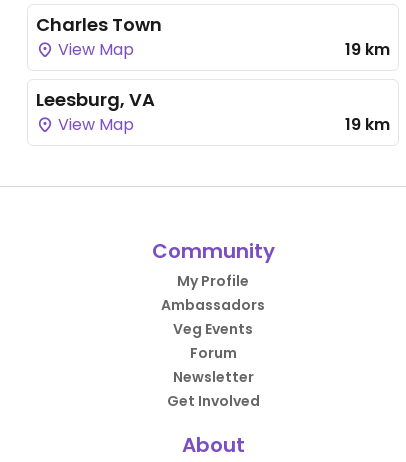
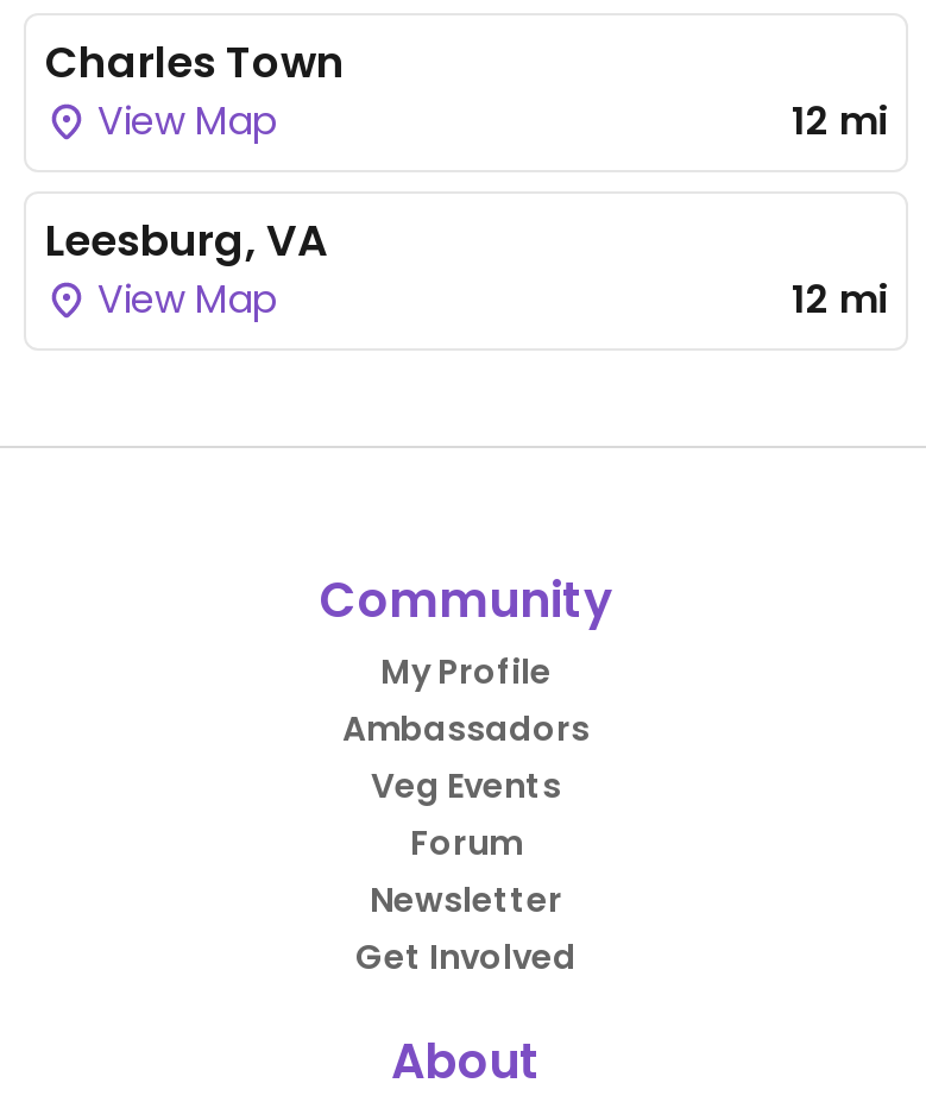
- 19 km
+ 12 mi

- 19 km
+ 12 mi
